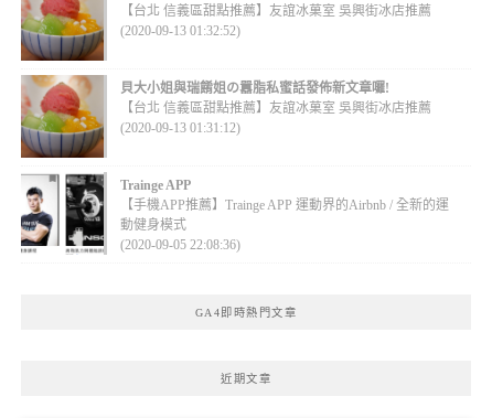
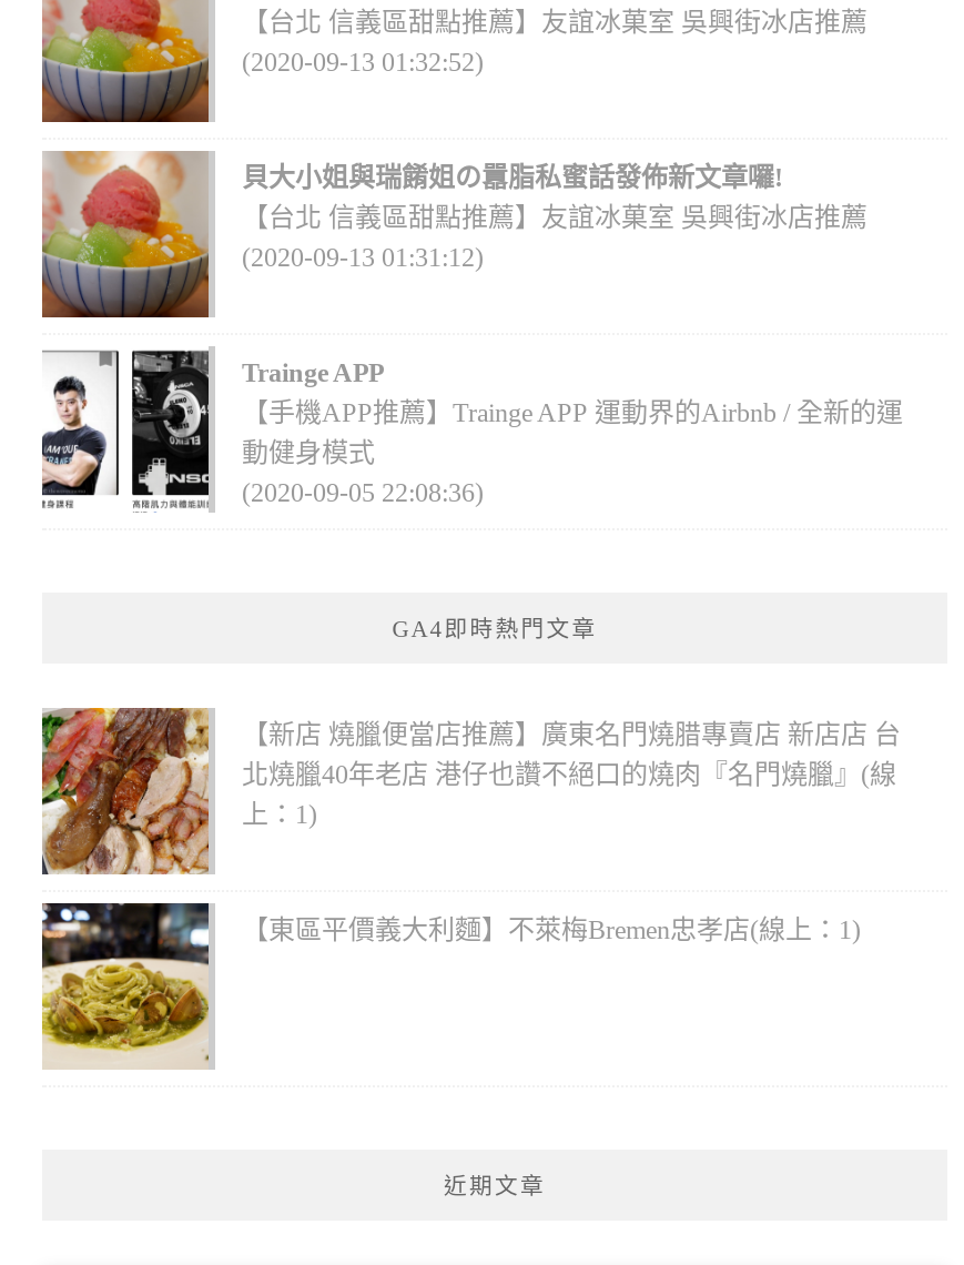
+ [image]
+ 【新店 燒臘便當店推薦】廣東名門燒腊專賣店 新店店 台
+ 北燒臘40年老店 港仔也讚不絕口的燒肉『名門燒臘』(線
+ 上：1)

+ [image]
+ 【東區平價義大利麵】不萊梅Bremen忠孝店(線上：1)
